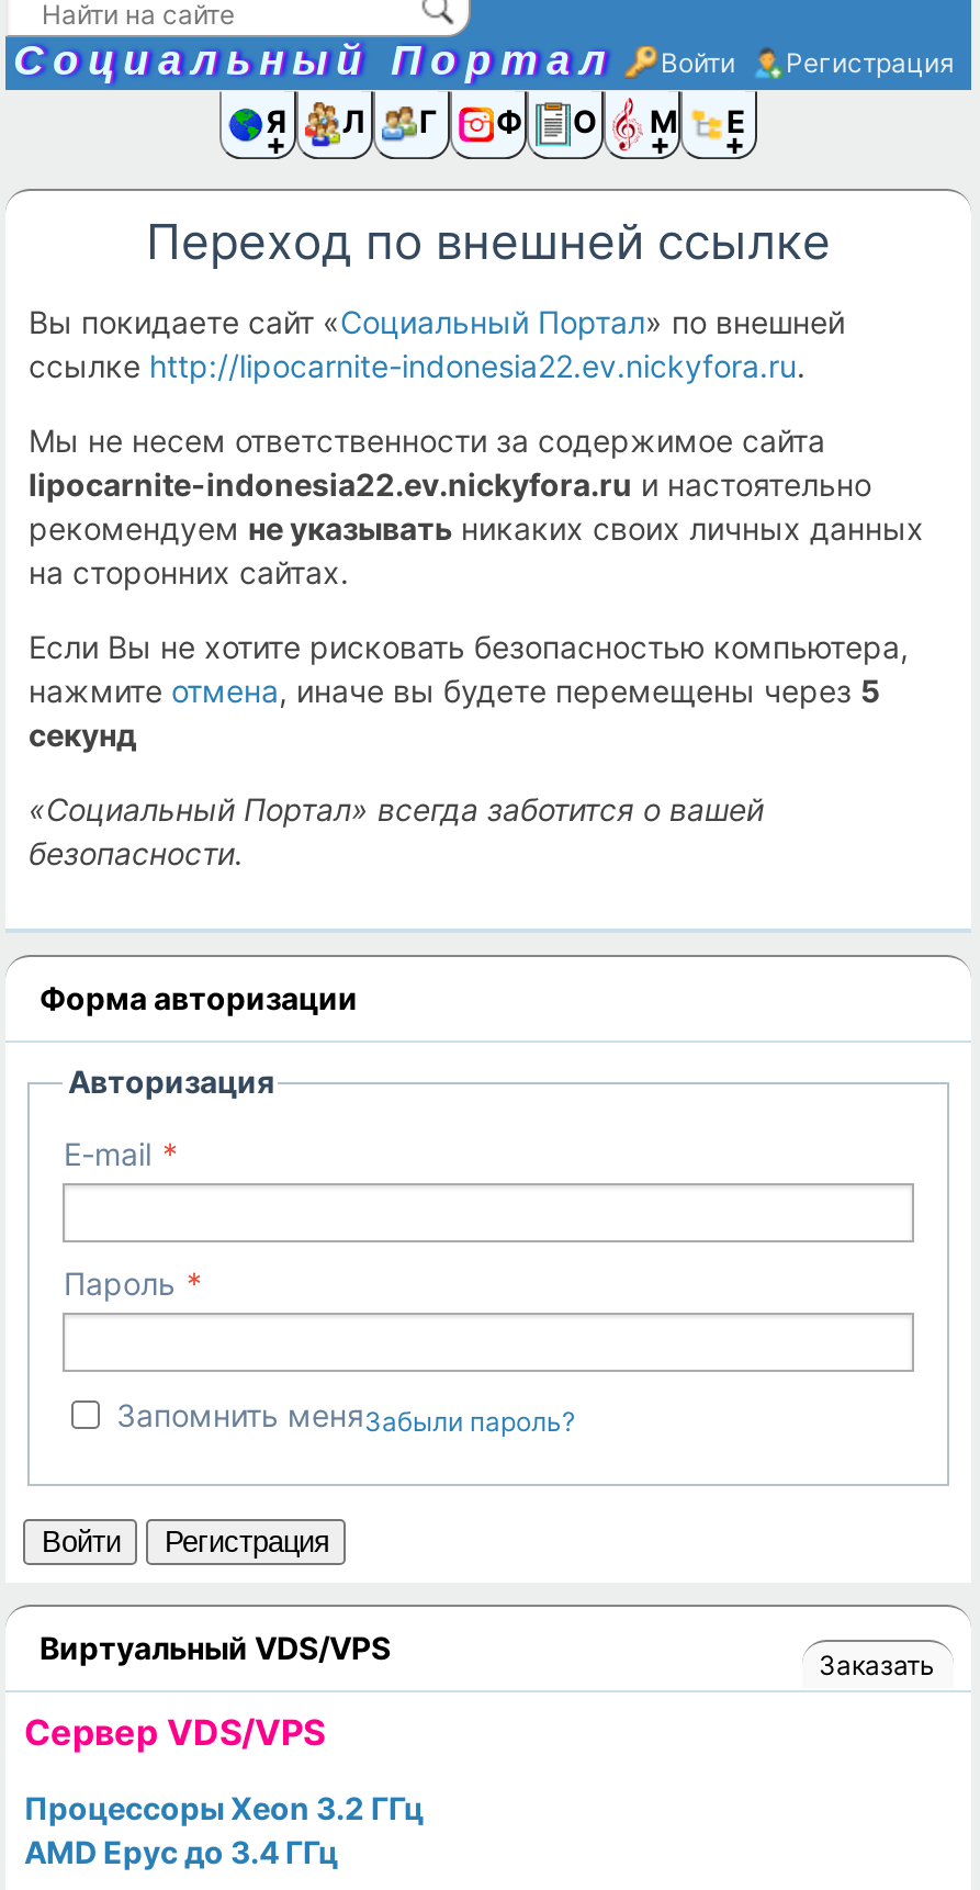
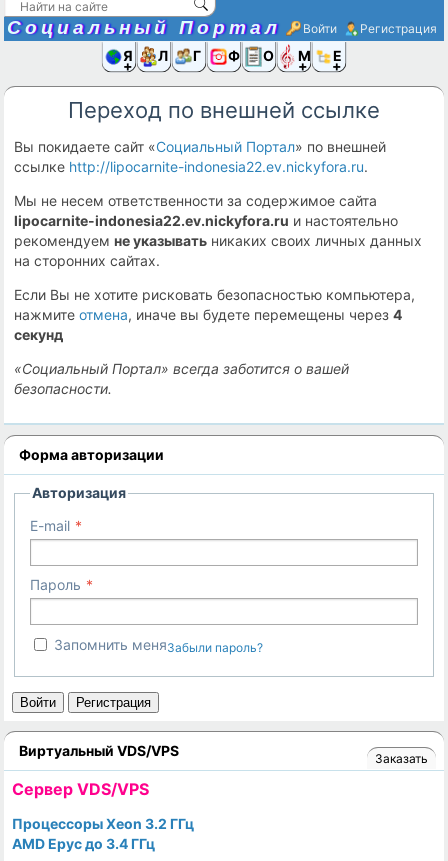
- нажмите отмена, иначе вы будете перемещены через 5
+ нажмите отмена, иначе вы будете перемещены через 4
